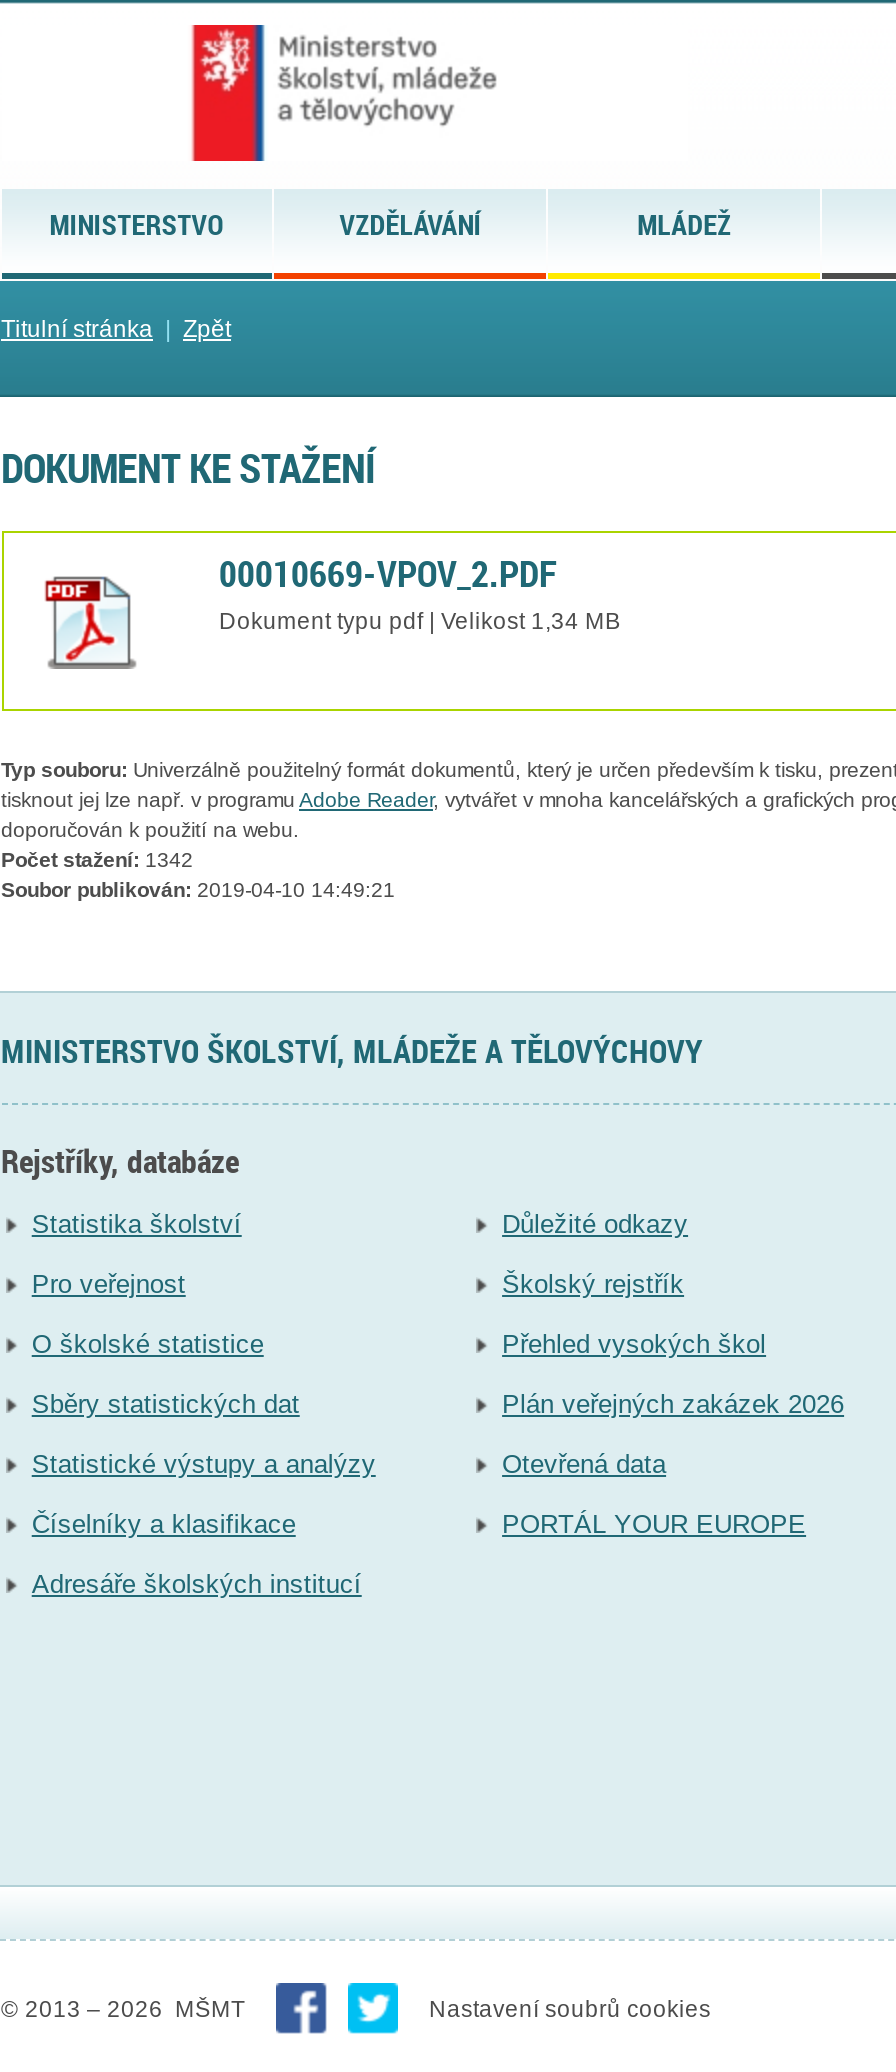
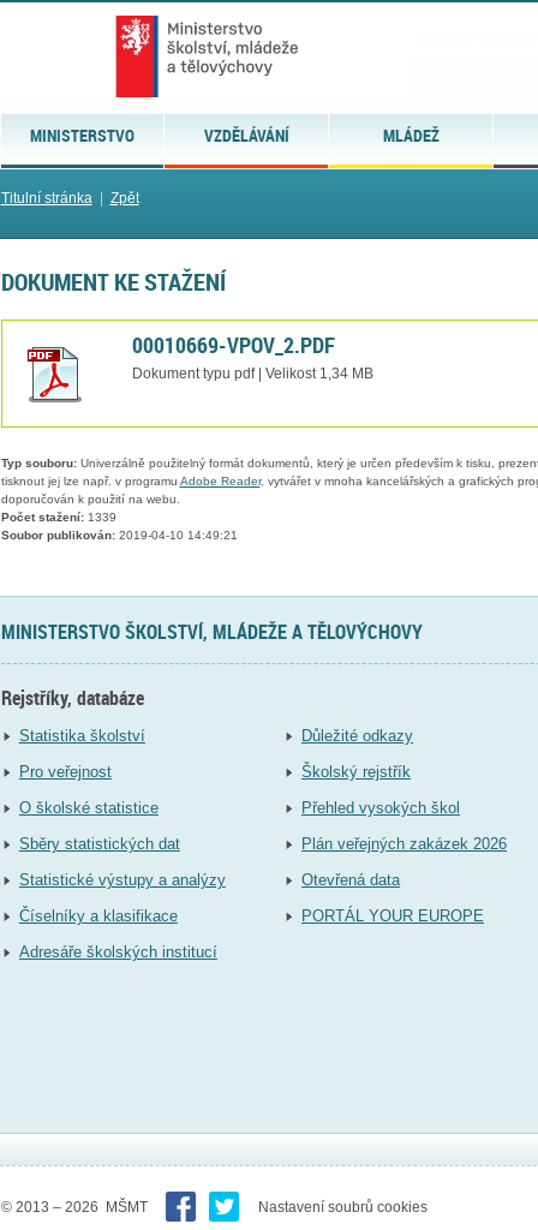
- Počet stažení: 1342
+ Počet stažení: 1339
